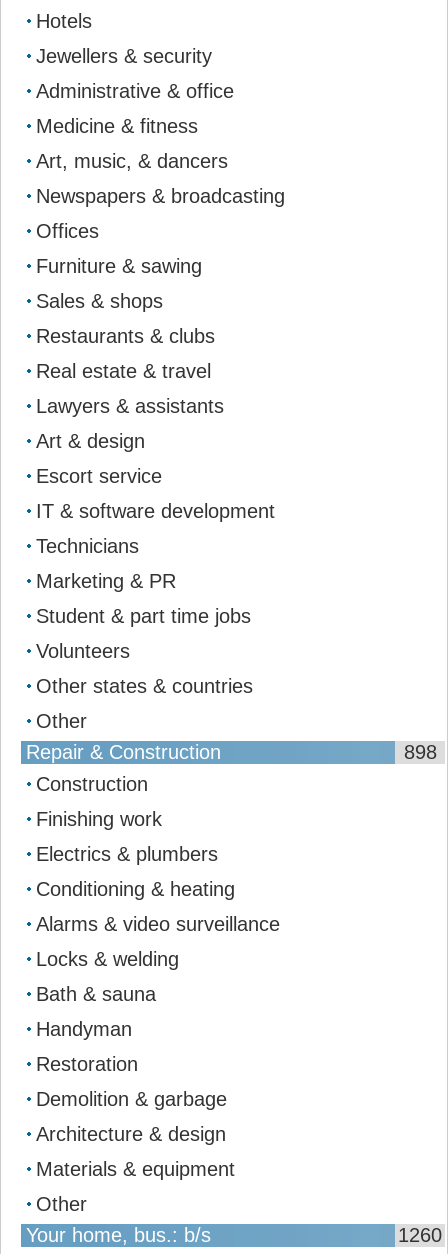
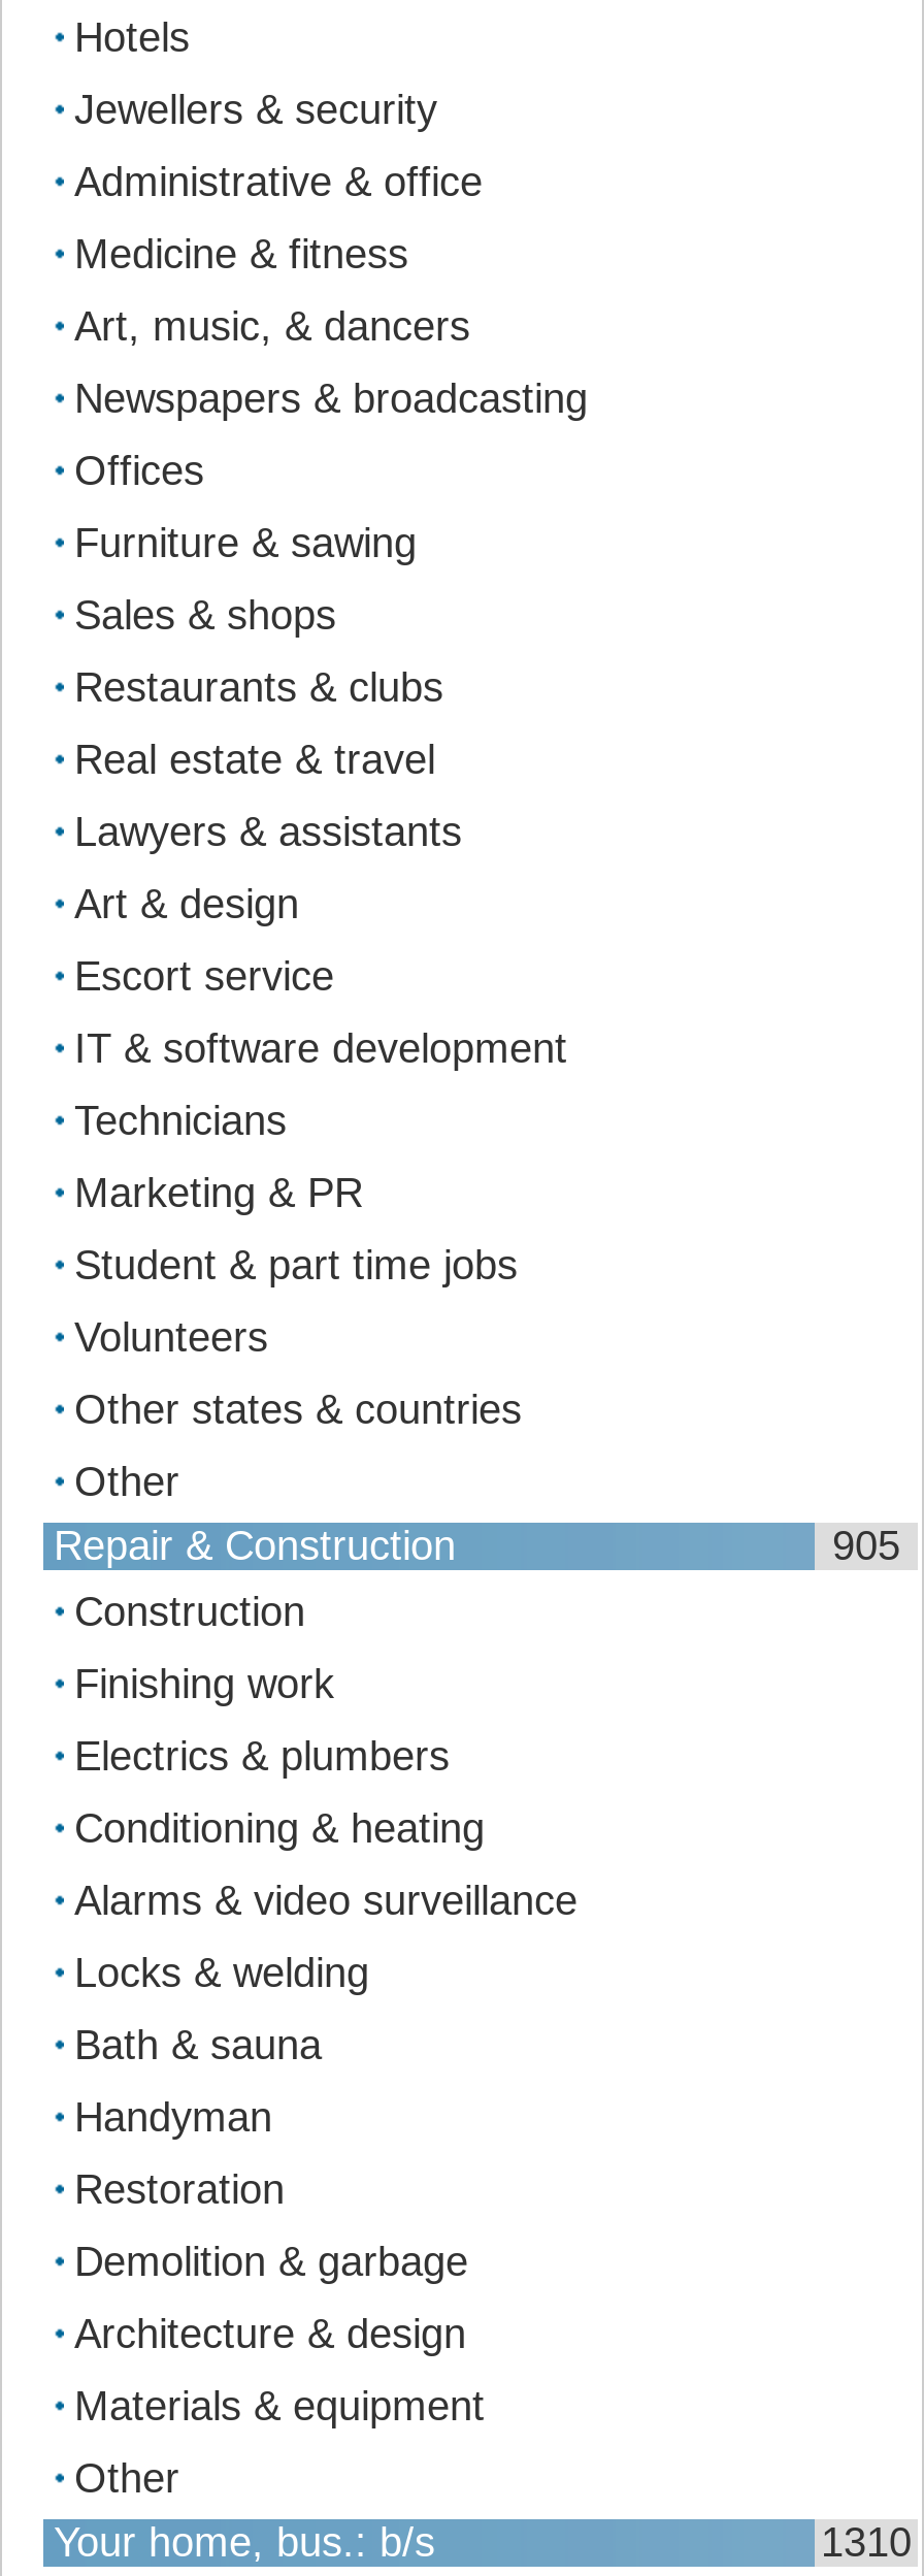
- 898
+ 905

- 1260
+ 1310
